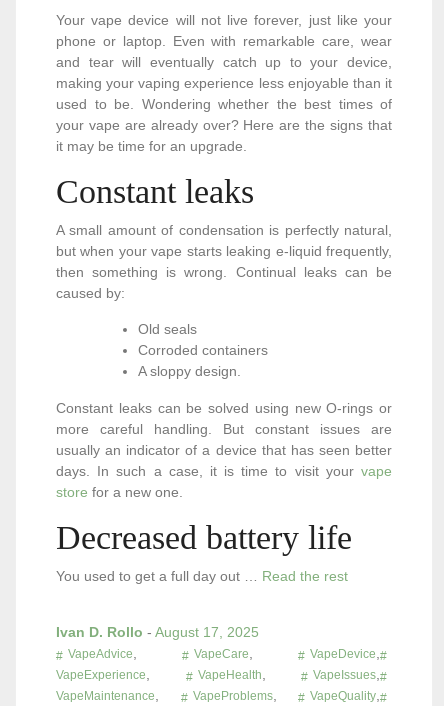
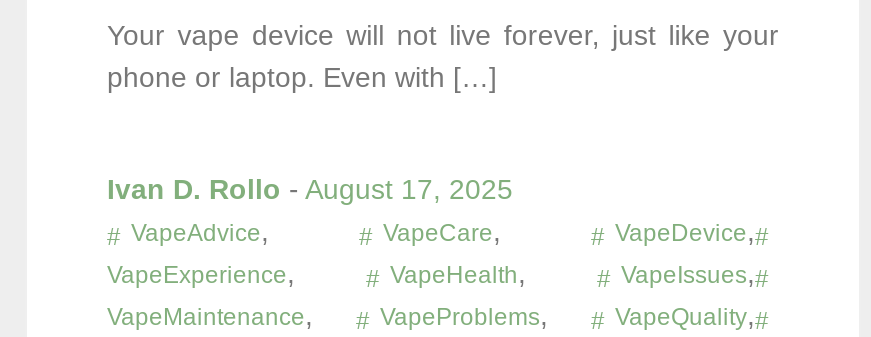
- phone or laptop. Even with remarkable care, wear
- and tear will eventually catch up to your device,
- making your vaping experience less enjoyable than it
- used to be. Wondering whether the best times of
- your vape are already over? Here are the signs that
- it may be time for an upgrade.
- Constant leaks
- A small amount of condensation is perfectly natural,
- but when your vape starts leaking e-liquid frequently,
- then something is wrong. Continual leaks can be
- caused by:
- Old seals
- Corroded containers
- A sloppy design.
- Constant leaks can be solved using new O-rings or
- more careful handling. But constant issues are
- usually an indicator of a device that has seen better
- days. In such a case, it is time to visit your vape
- store for a new one.
- Decreased battery life
- You used to get a full day out … Read the rest
+ phone or laptop. Even with […]
